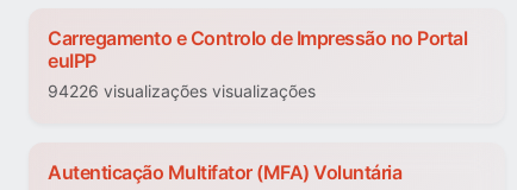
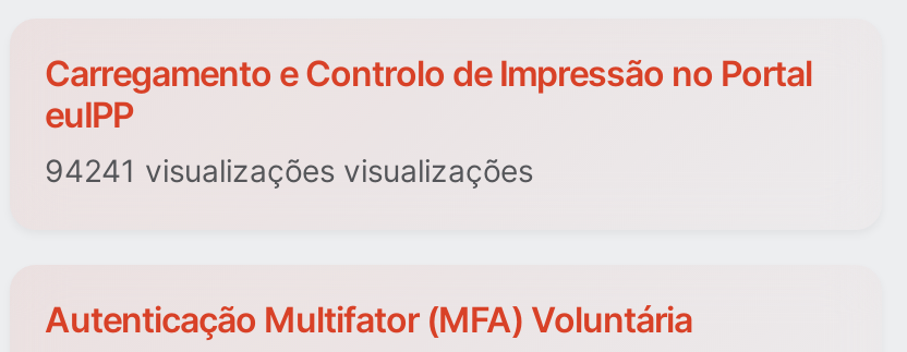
- 94226 visualizações visualizações
+ 94241 visualizações visualizações
